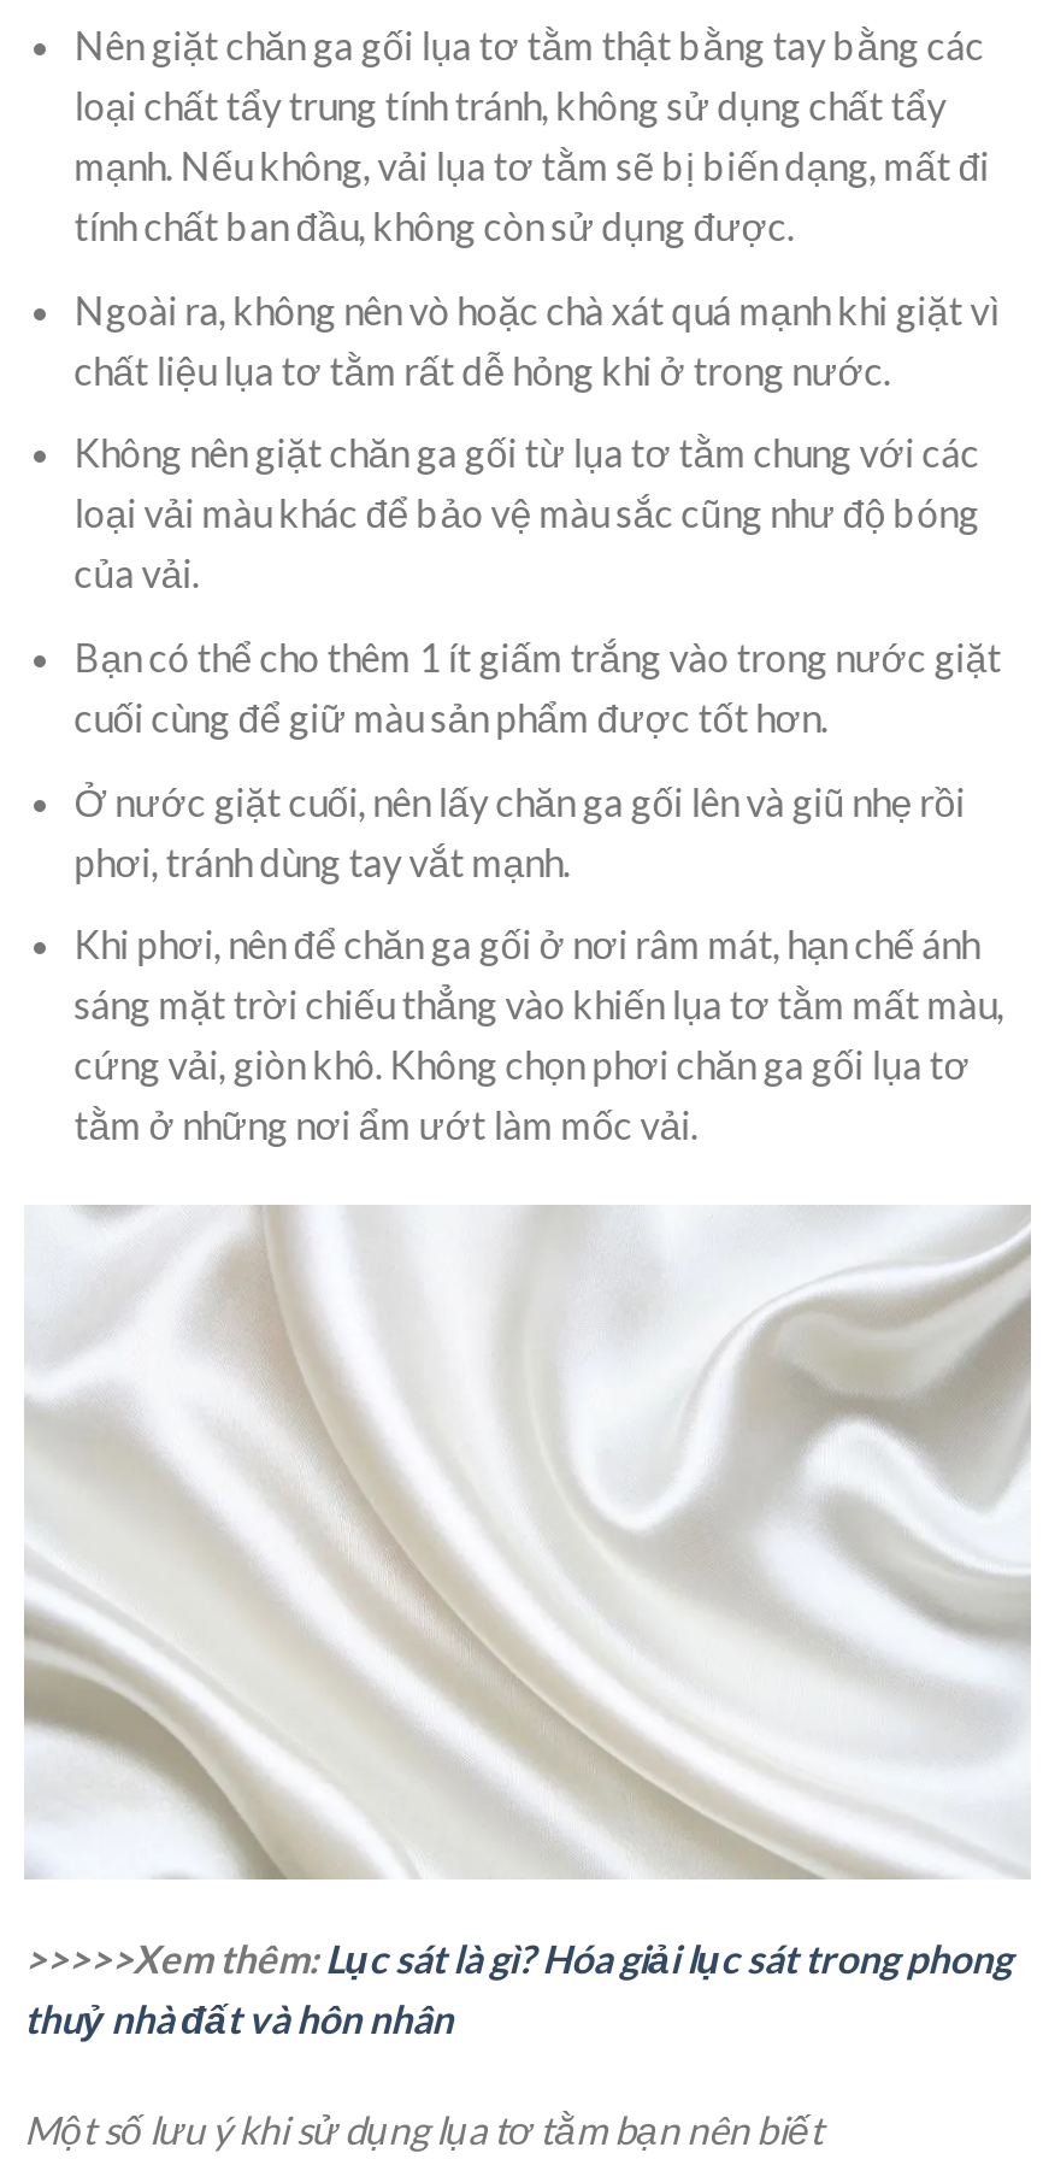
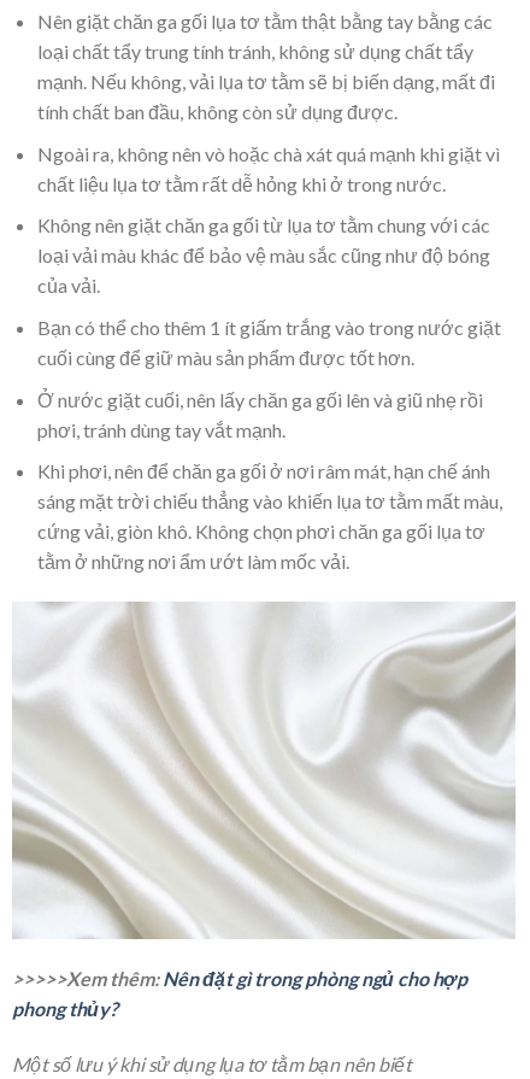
- >>>>>Xem thêm: Lục sát là gì? Hóa giải lục sát trong phong
- thuỷ nhà đất và hôn nhân
+ >>>>>Xem thêm: Nên đặt gì trong phòng ngủ cho hợp
+ phong thủy?
